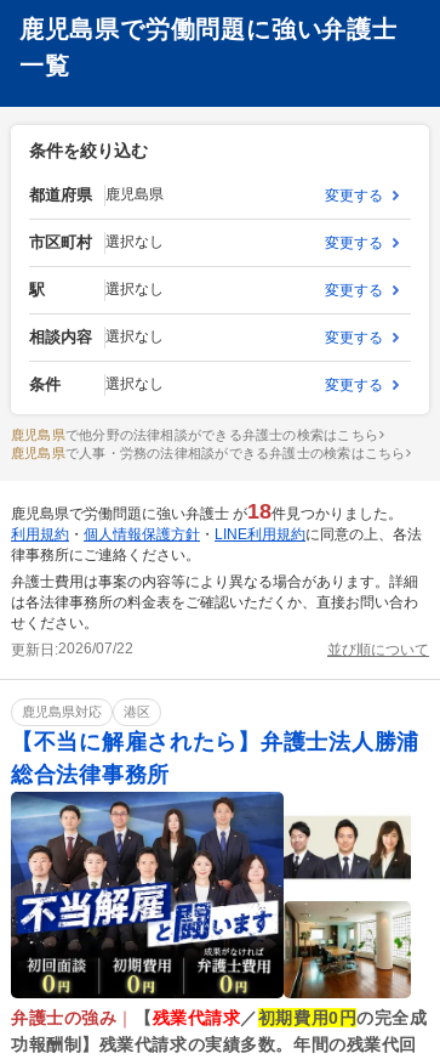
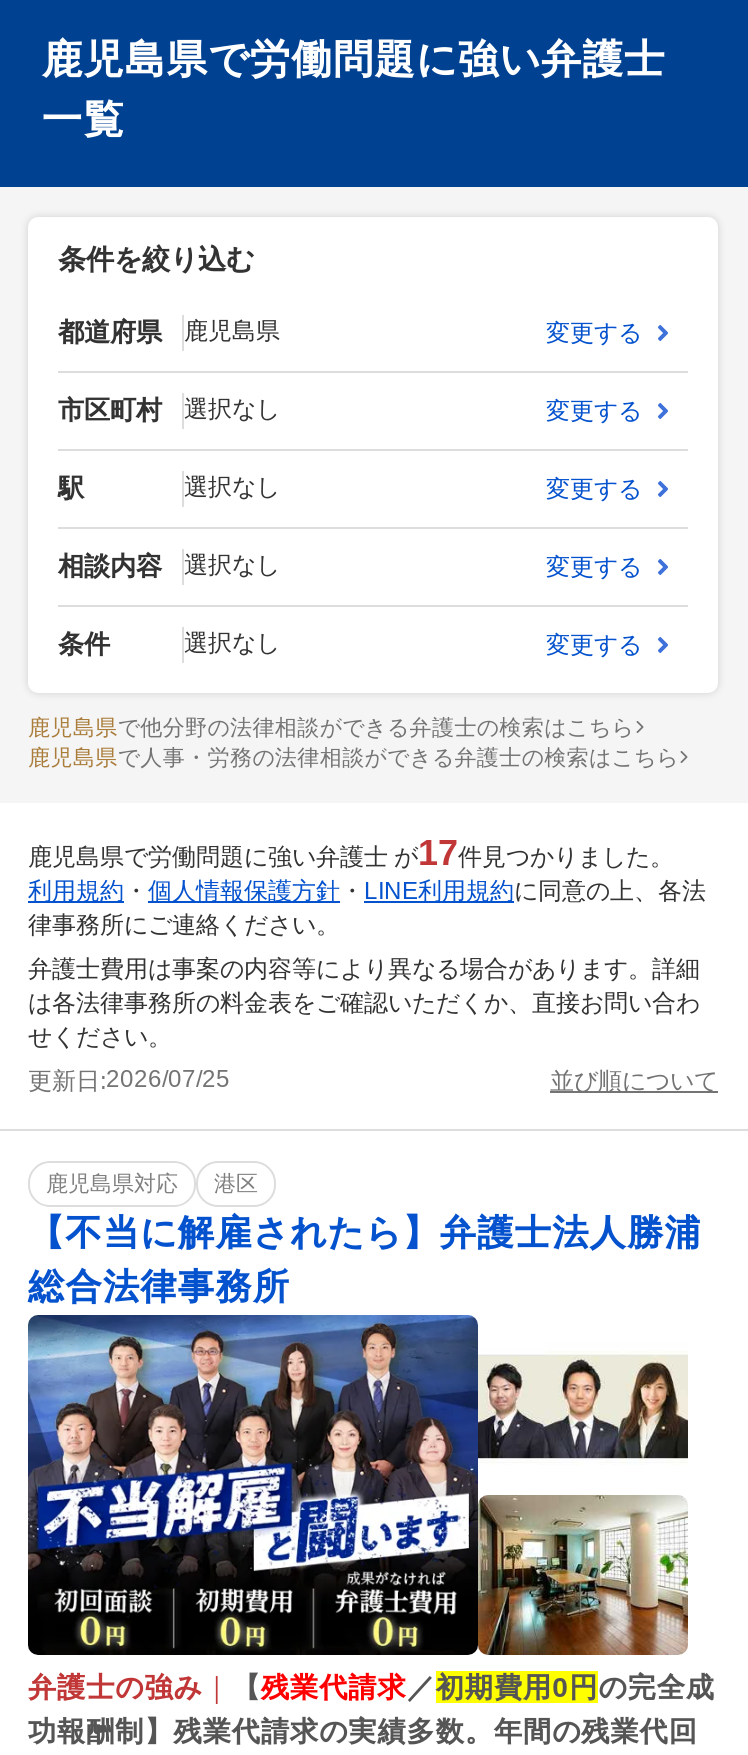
- 鹿児島県で労働問題に強い弁護士 が18件見つかりました。
+ 鹿児島県で労働問題に強い弁護士 が17件見つかりました。

- 更新日: 2026/07/22
+ 更新日: 2026/07/25
